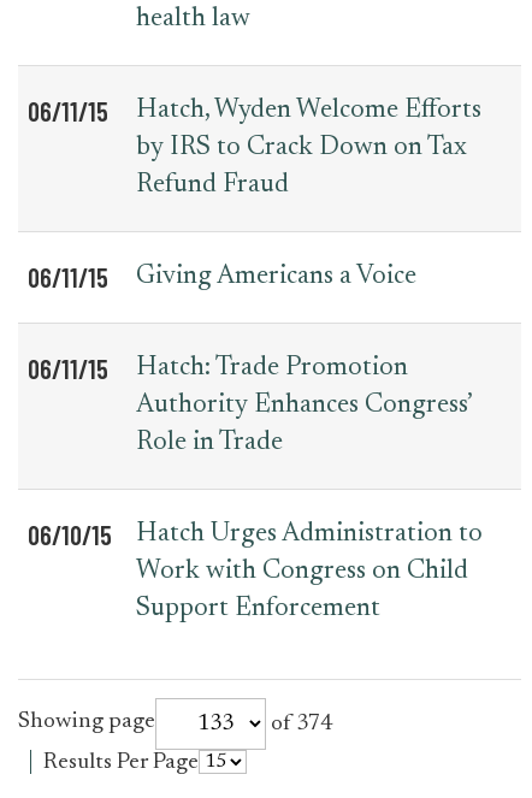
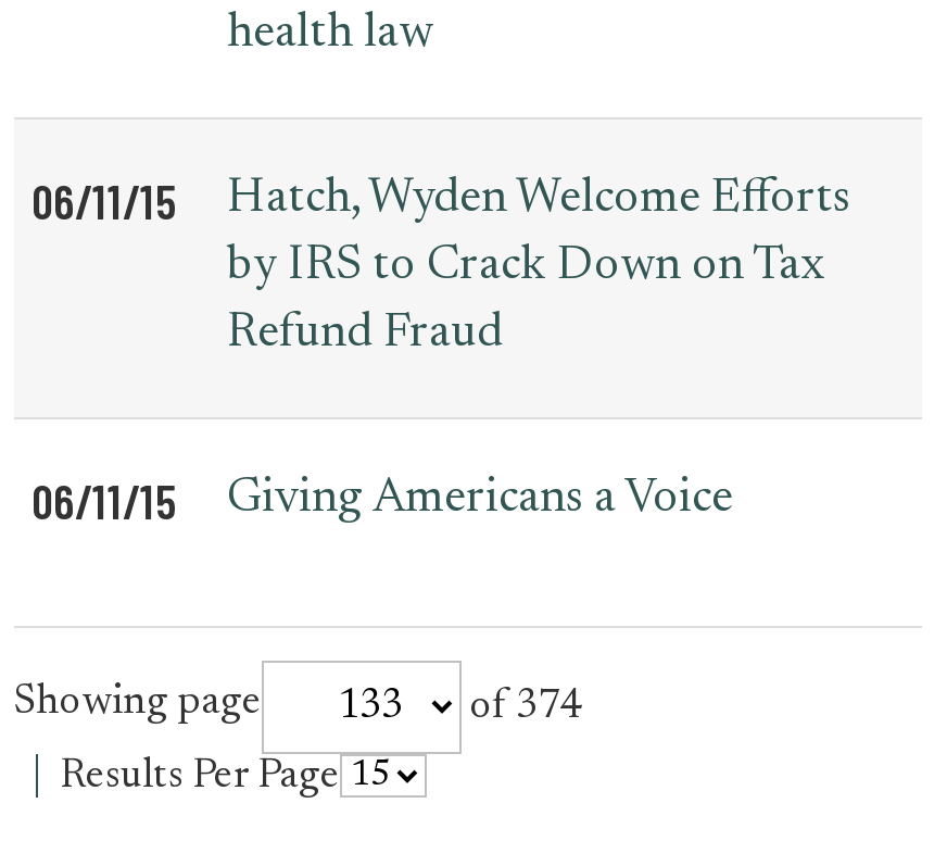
- 06/11/15
- Hatch: Trade Promotion
- Authority Enhances Congress’
- Role in Trade
- 06/10/15
- Hatch Urges Administration to
- Work with Congress on Child
- Support Enforcement
